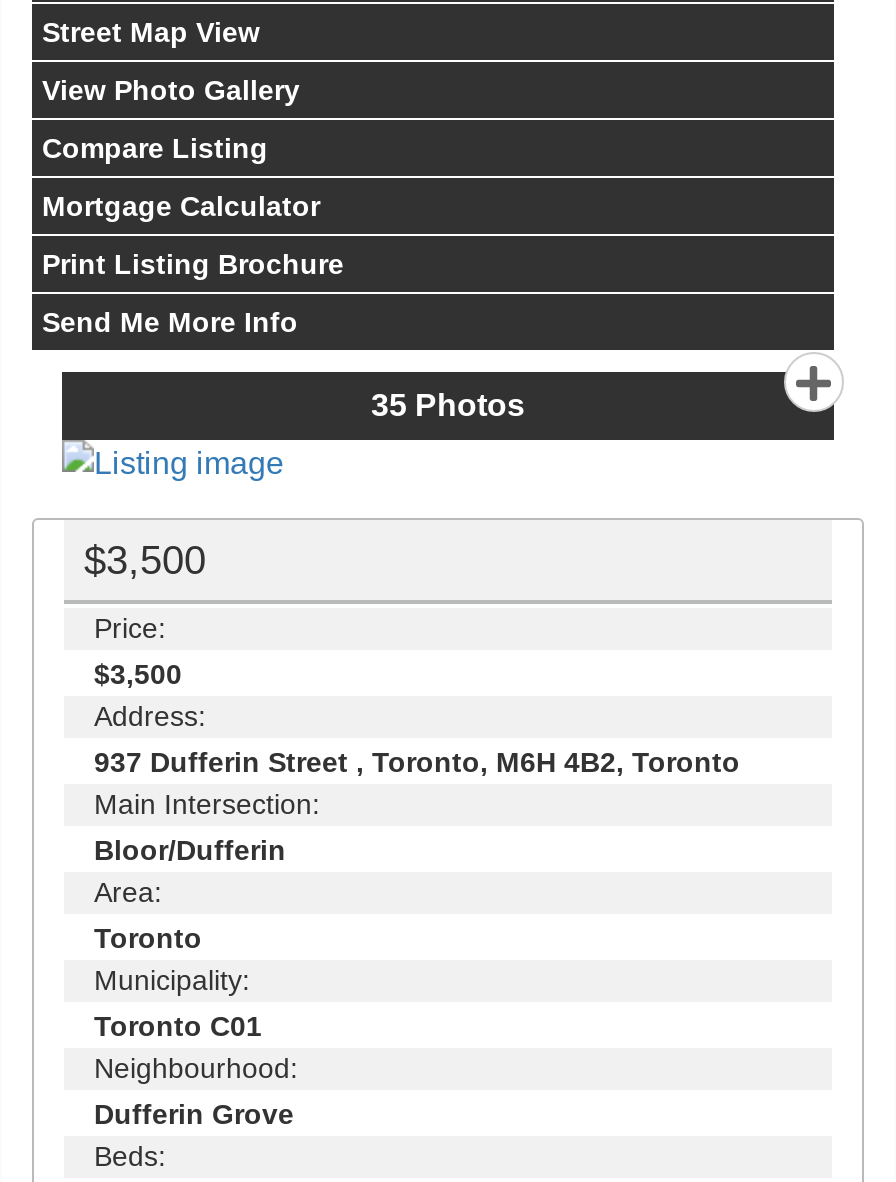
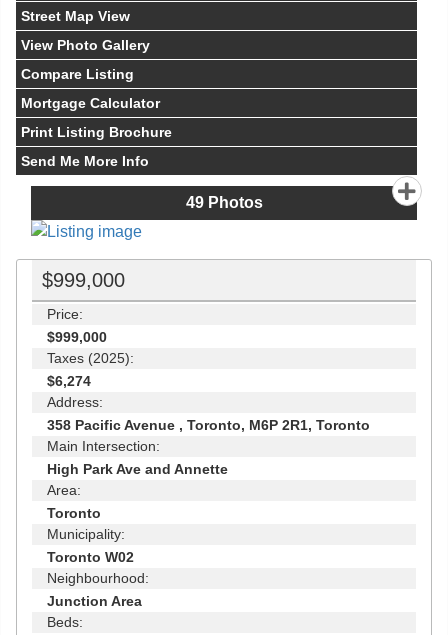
- 35 Photos
+ 49 Photos

- $3,500
+ $999,000

- $3,500
+ $999,000
+ Taxes (2025):
+ $6,274

- 937 Dufferin Street , Toronto, M6H 4B2, Toronto
+ 358 Pacific Avenue , Toronto, M6P 2R1, Toronto

- Bloor/Dufferin
+ High Park Ave and Annette

- Toronto C01
+ Toronto W02

- Dufferin Grove
+ Junction Area
